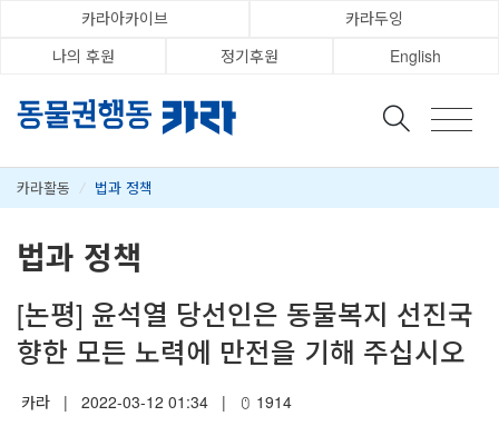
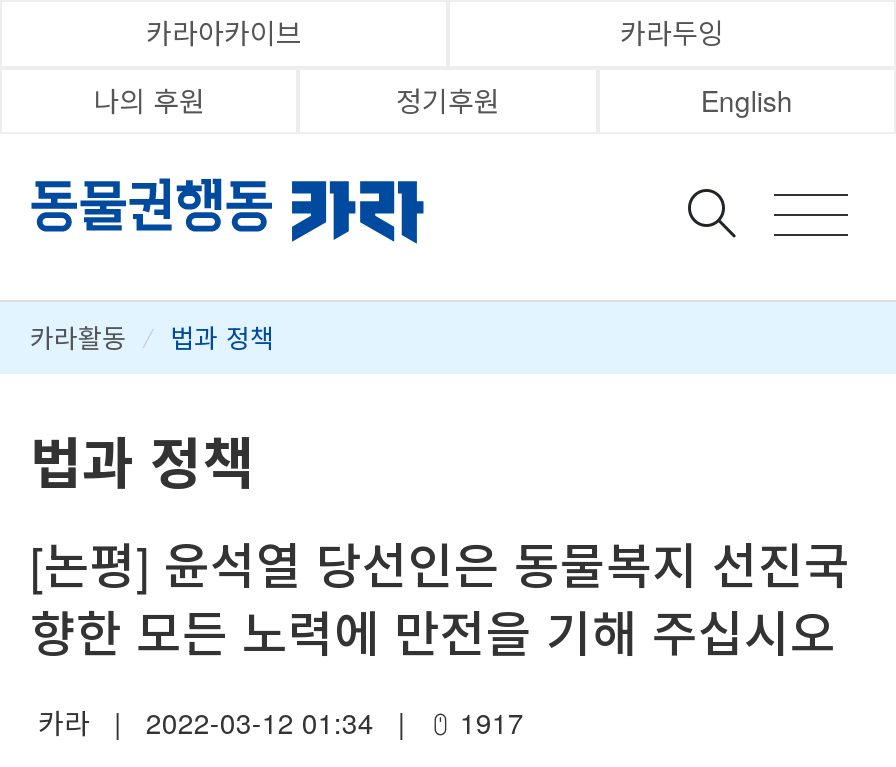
- 1914
+ 1917
